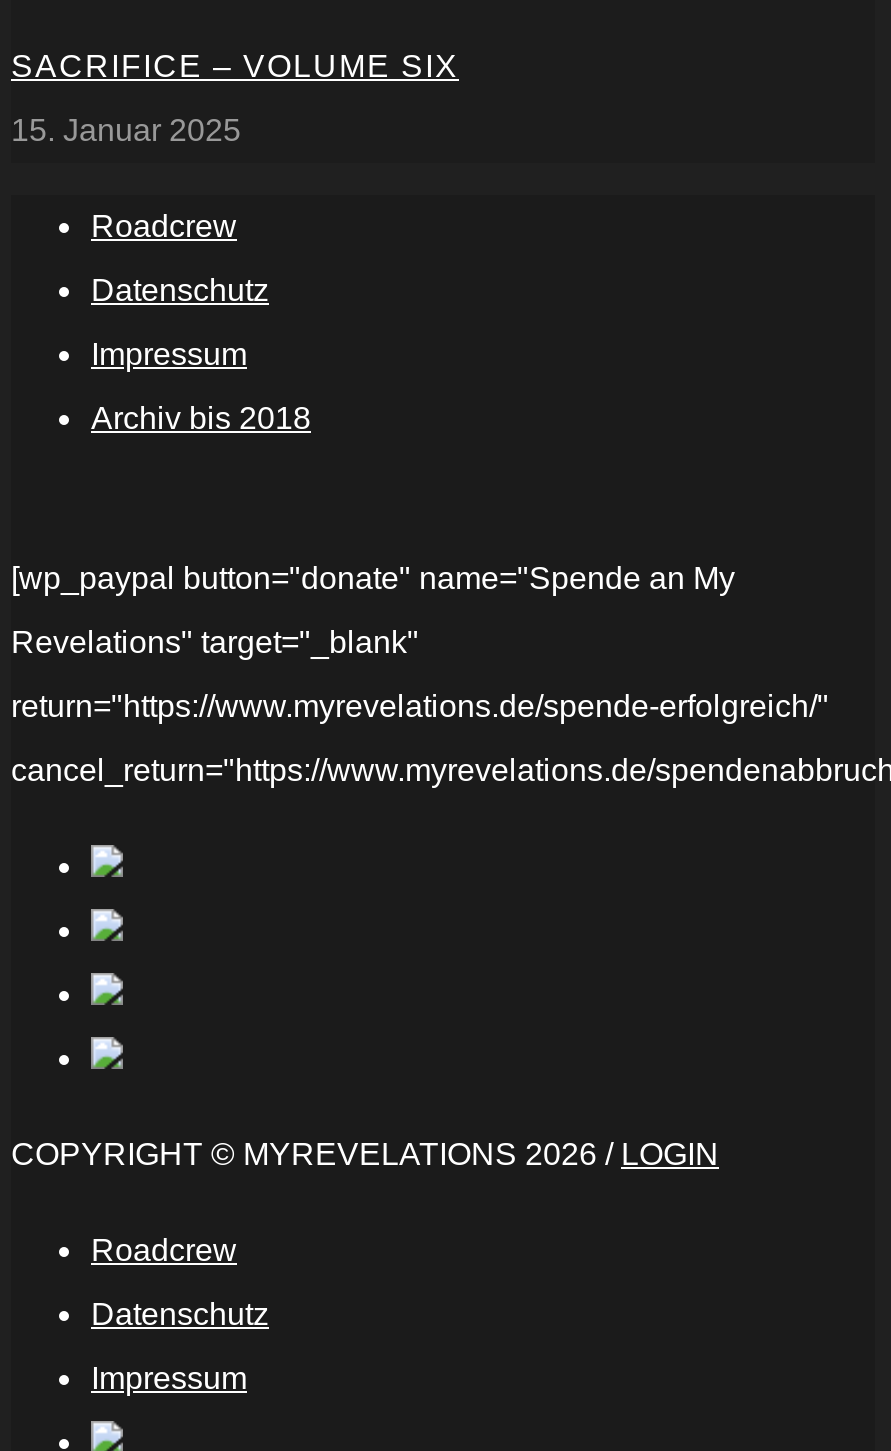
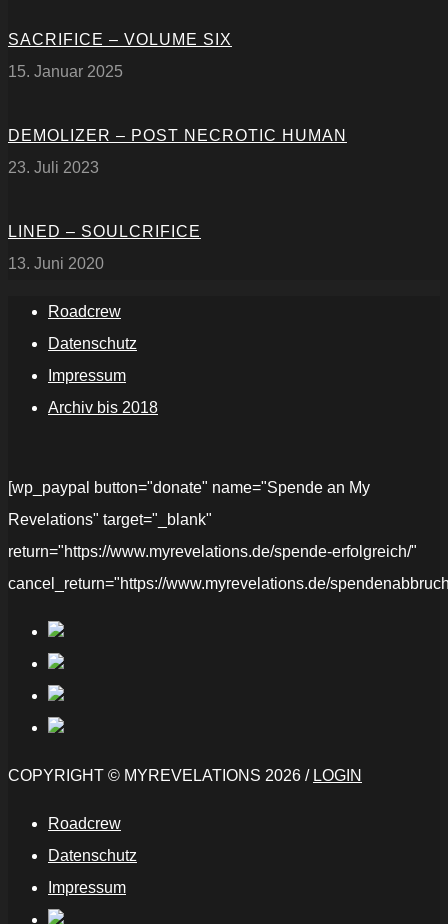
+ DEMOLIZER – POST NECROTIC HUMAN
+ 23. Juli 2023

+ LINED – SOULCRIFICE
+ 13. Juni 2020
